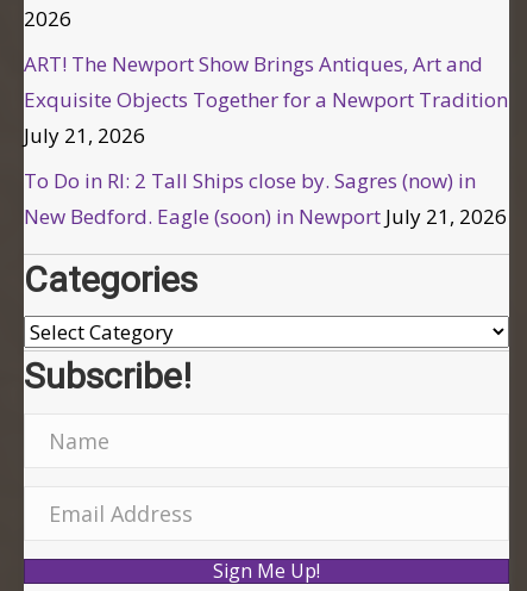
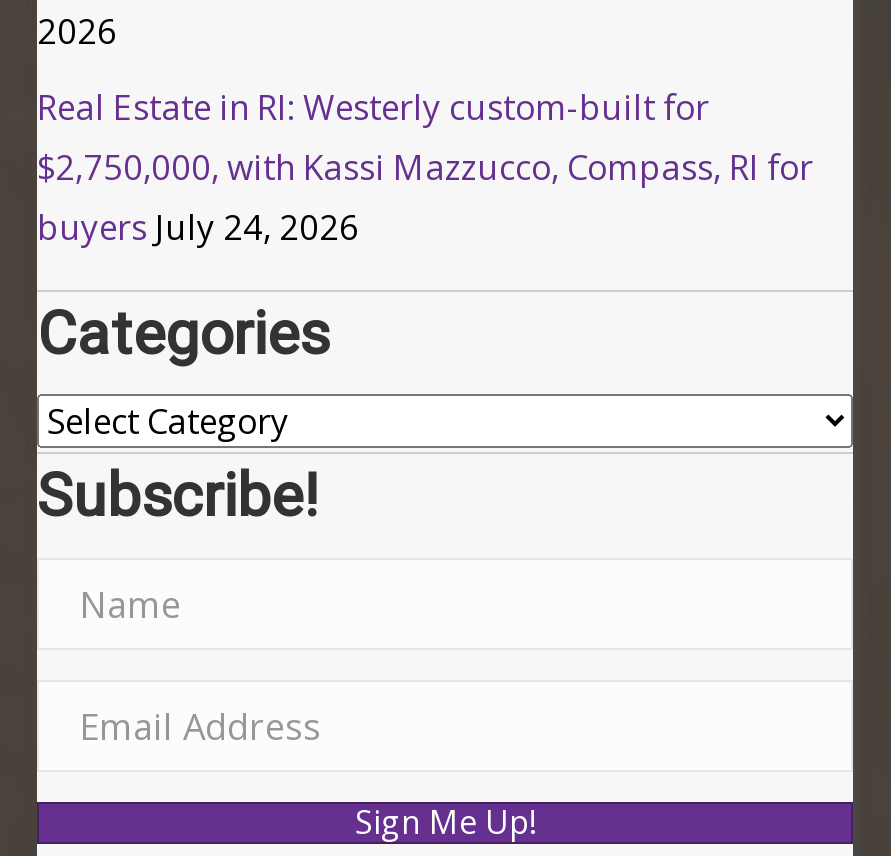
- ART! The Newport Show Brings Antiques, Art and
- Exquisite Objects Together for a Newport Tradition
- July 21, 2026
- To Do in RI: 2 Tall Ships close by. Sagres (now) in
- New Bedford. Eagle (soon) in Newport July 21, 2026
+ Real Estate in RI: Westerly custom-built for
+ $2,750,000, with Kassi Mazzucco, Compass, RI for
+ buyers July 24, 2026
